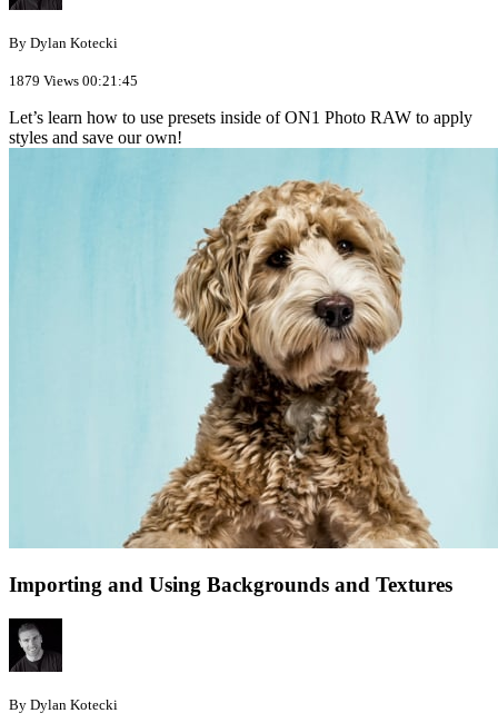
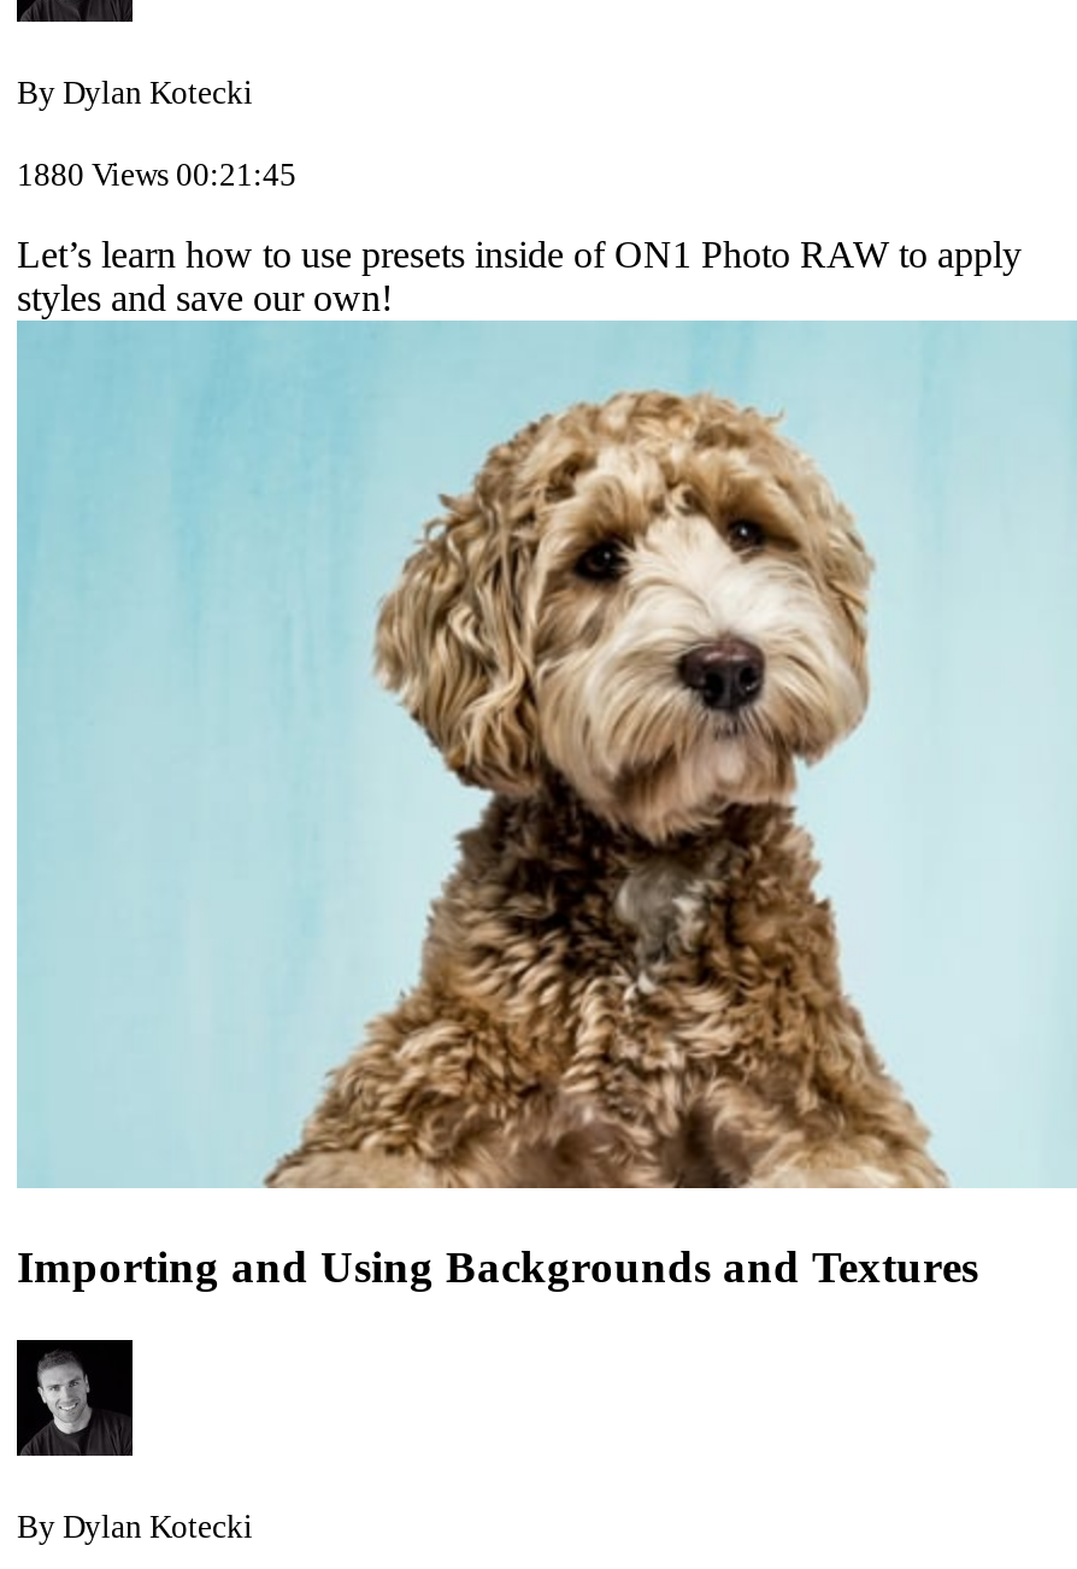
- 1879 Views 00:21:45
+ 1880 Views 00:21:45
